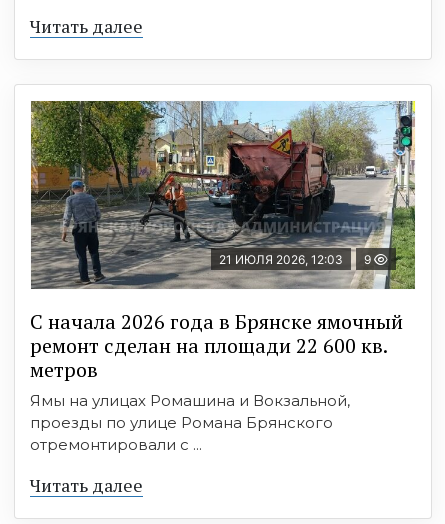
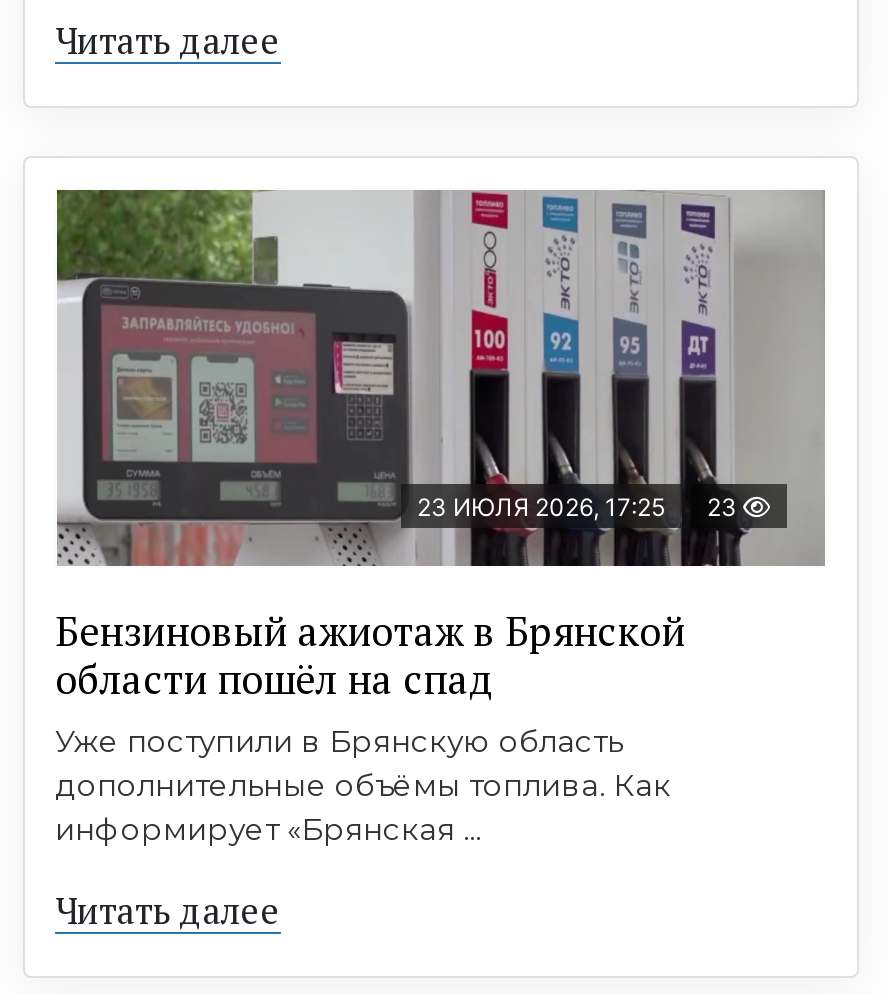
- [image]
- 21 ИЮЛЯ 2026, 12:03
- 9
+ [image]
+ 23 ИЮЛЯ 2026, 17:25
+ 23

- С начала 2026 года в Брянске ямочный
- ремонт сделан на площади 22 600 кв.
- метров
- Ямы на улицах Ромашина и Вокзальной,
- проезды по улице Романа Брянского
- отремонтировали с ...
+ Бензиновый ажиотаж в Брянской
+ области пошёл на спад
+ Уже поступили в Брянскую область
+ дополнительные объёмы топлива. Как
+ информирует «Брянская ...
